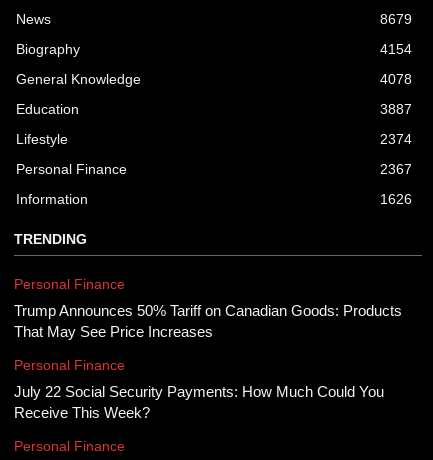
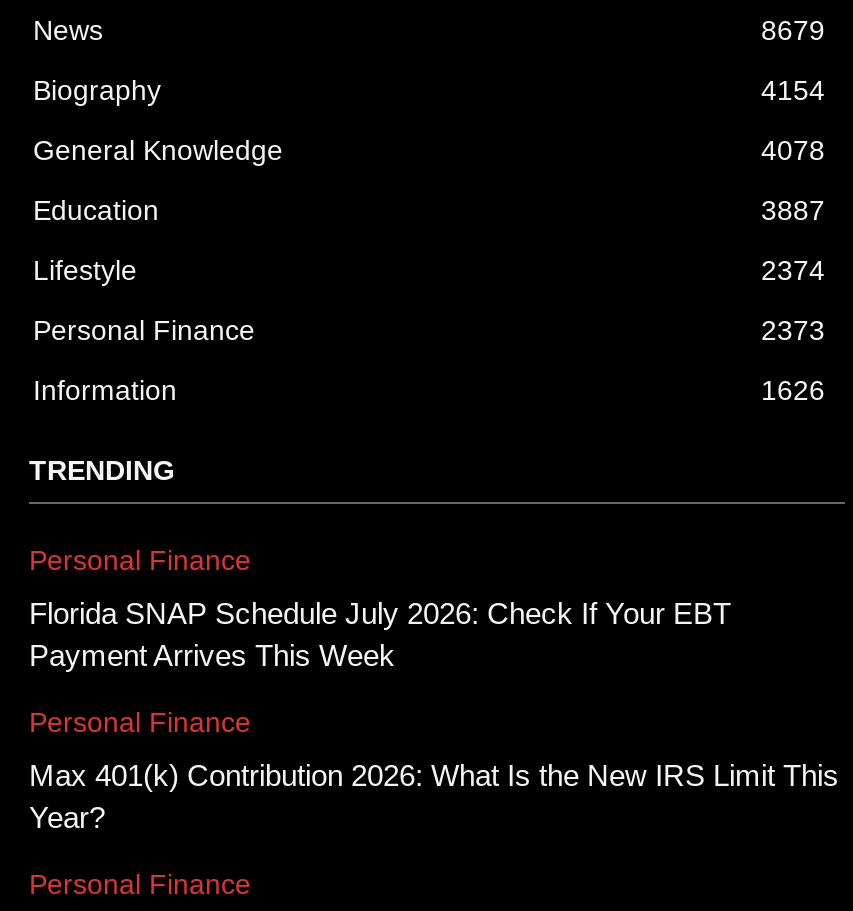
- 2367
+ 2373

- Trump Announces 50% Tariff on Canadian Goods: Products
- That May See Price Increases
+ Florida SNAP Schedule July 2026: Check If Your EBT
+ Payment Arrives This Week

- July 22 Social Security Payments: How Much Could You
- Receive This Week?
+ Max 401(k) Contribution 2026: What Is the New IRS Limit This
+ Year?
